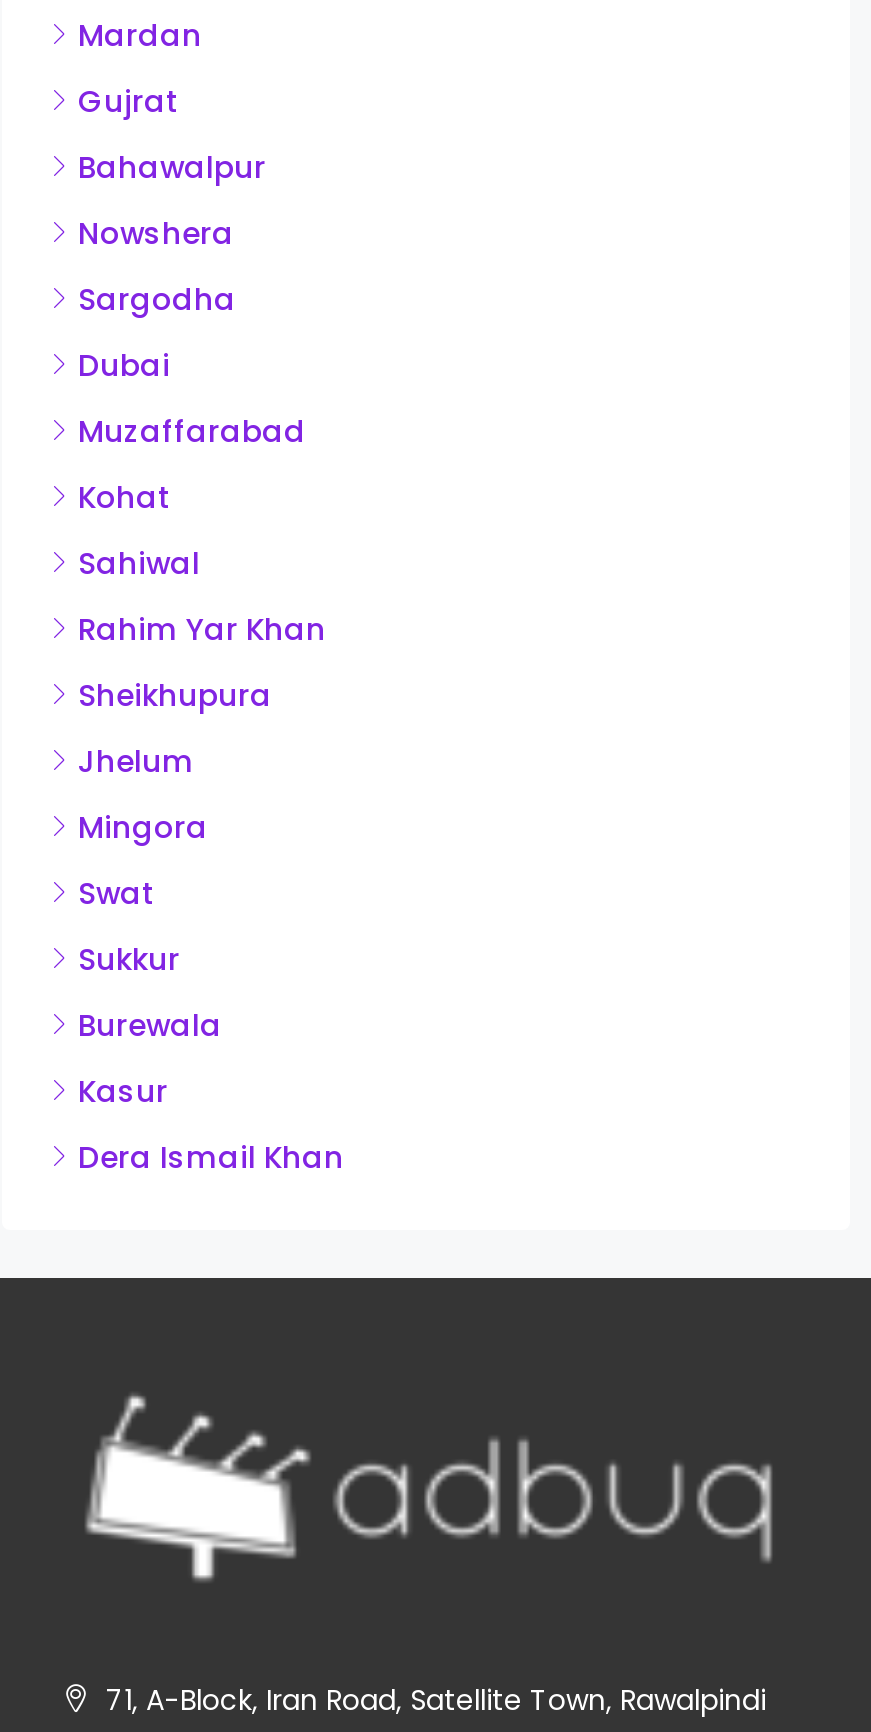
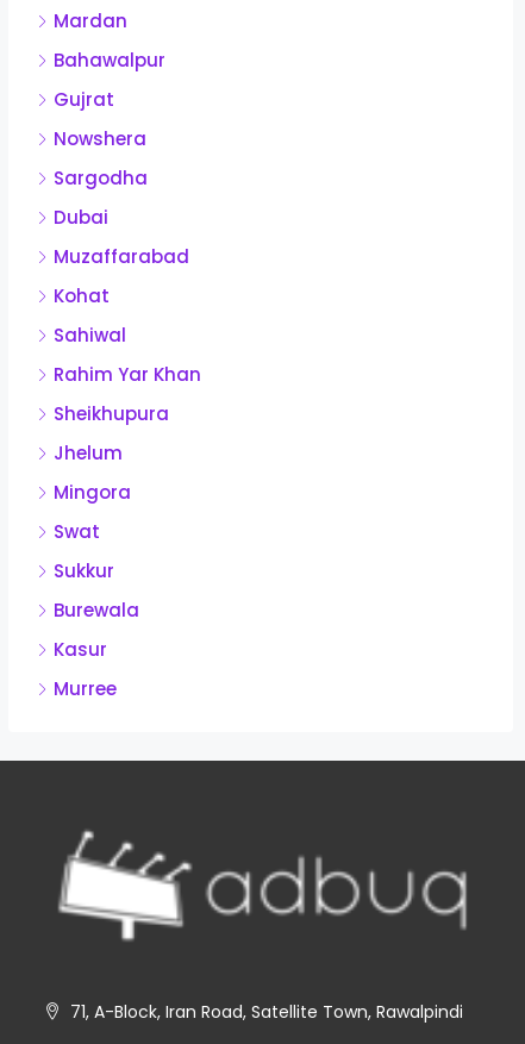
moved down: Gujrat

moved up: Bahawalpur

- Dera Ismail Khan
+ Murree
